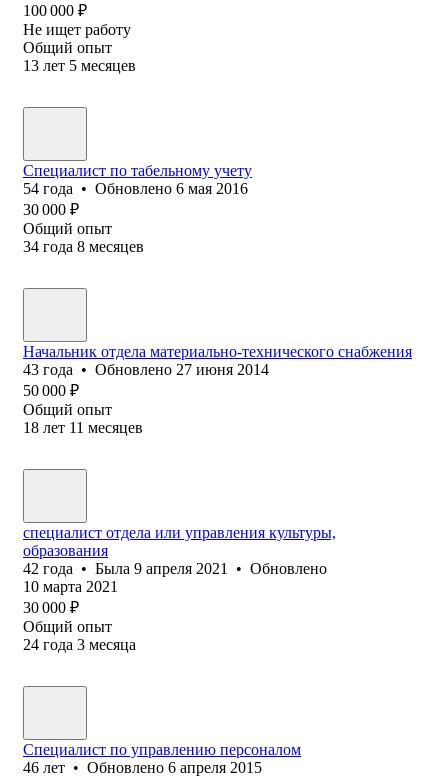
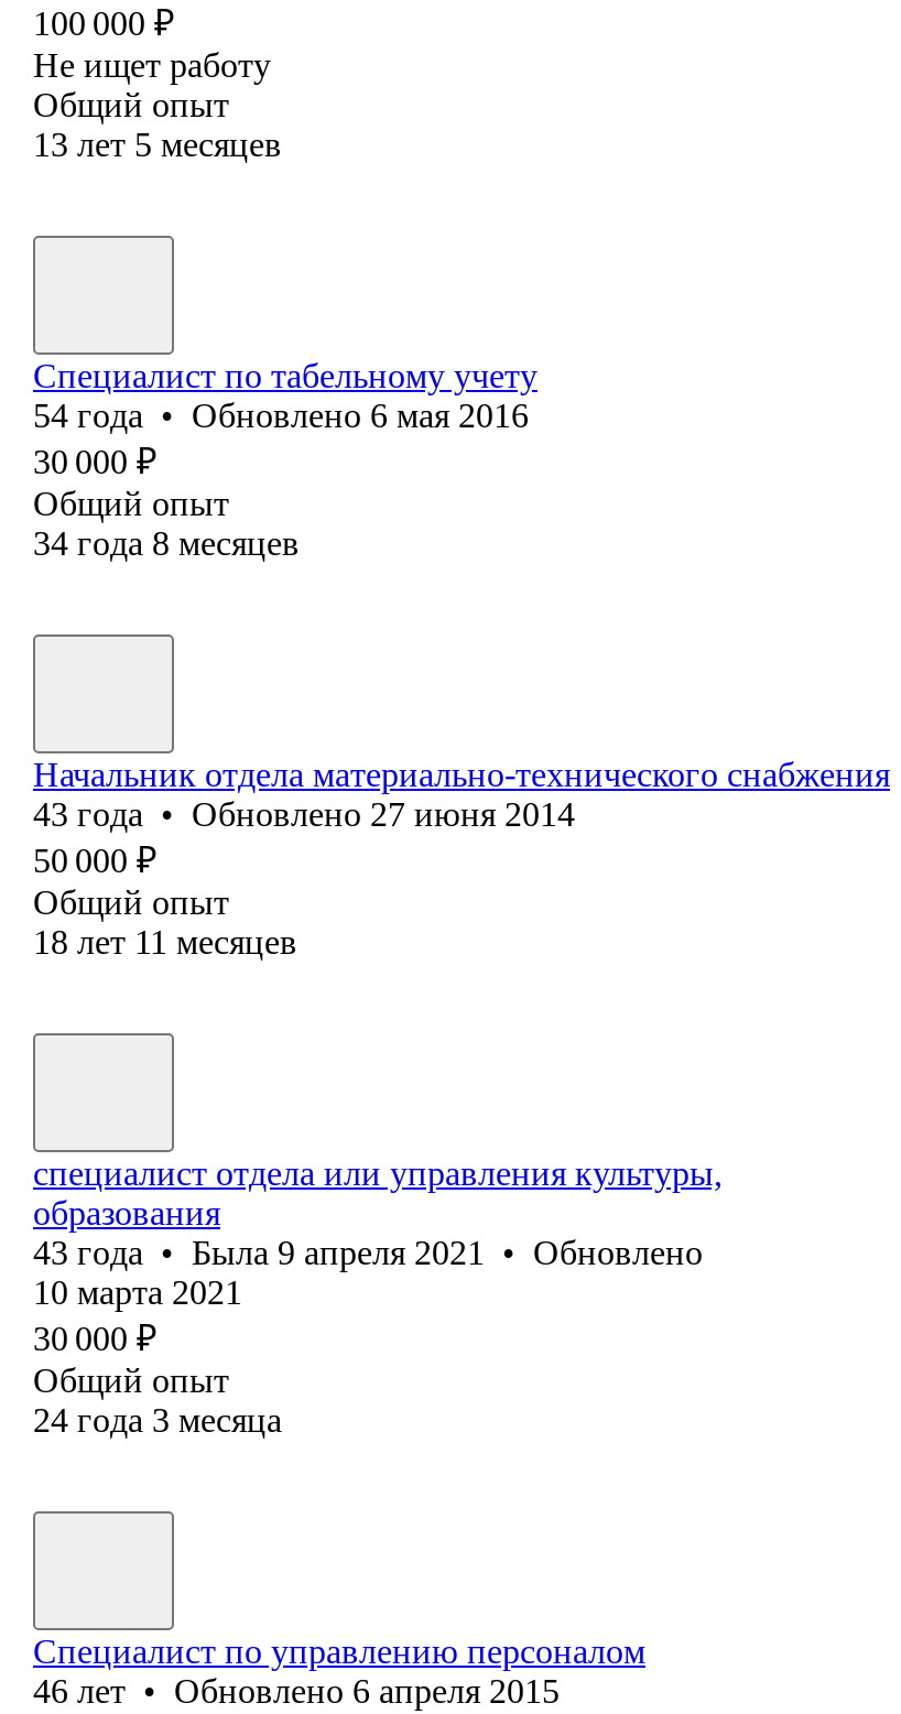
- 42 года • Была 9 апреля 2021 • Обновлено
+ 43 года • Была 9 апреля 2021 • Обновлено
